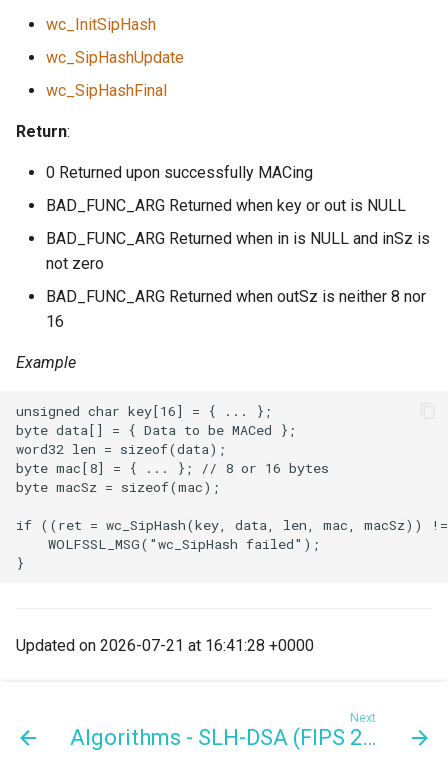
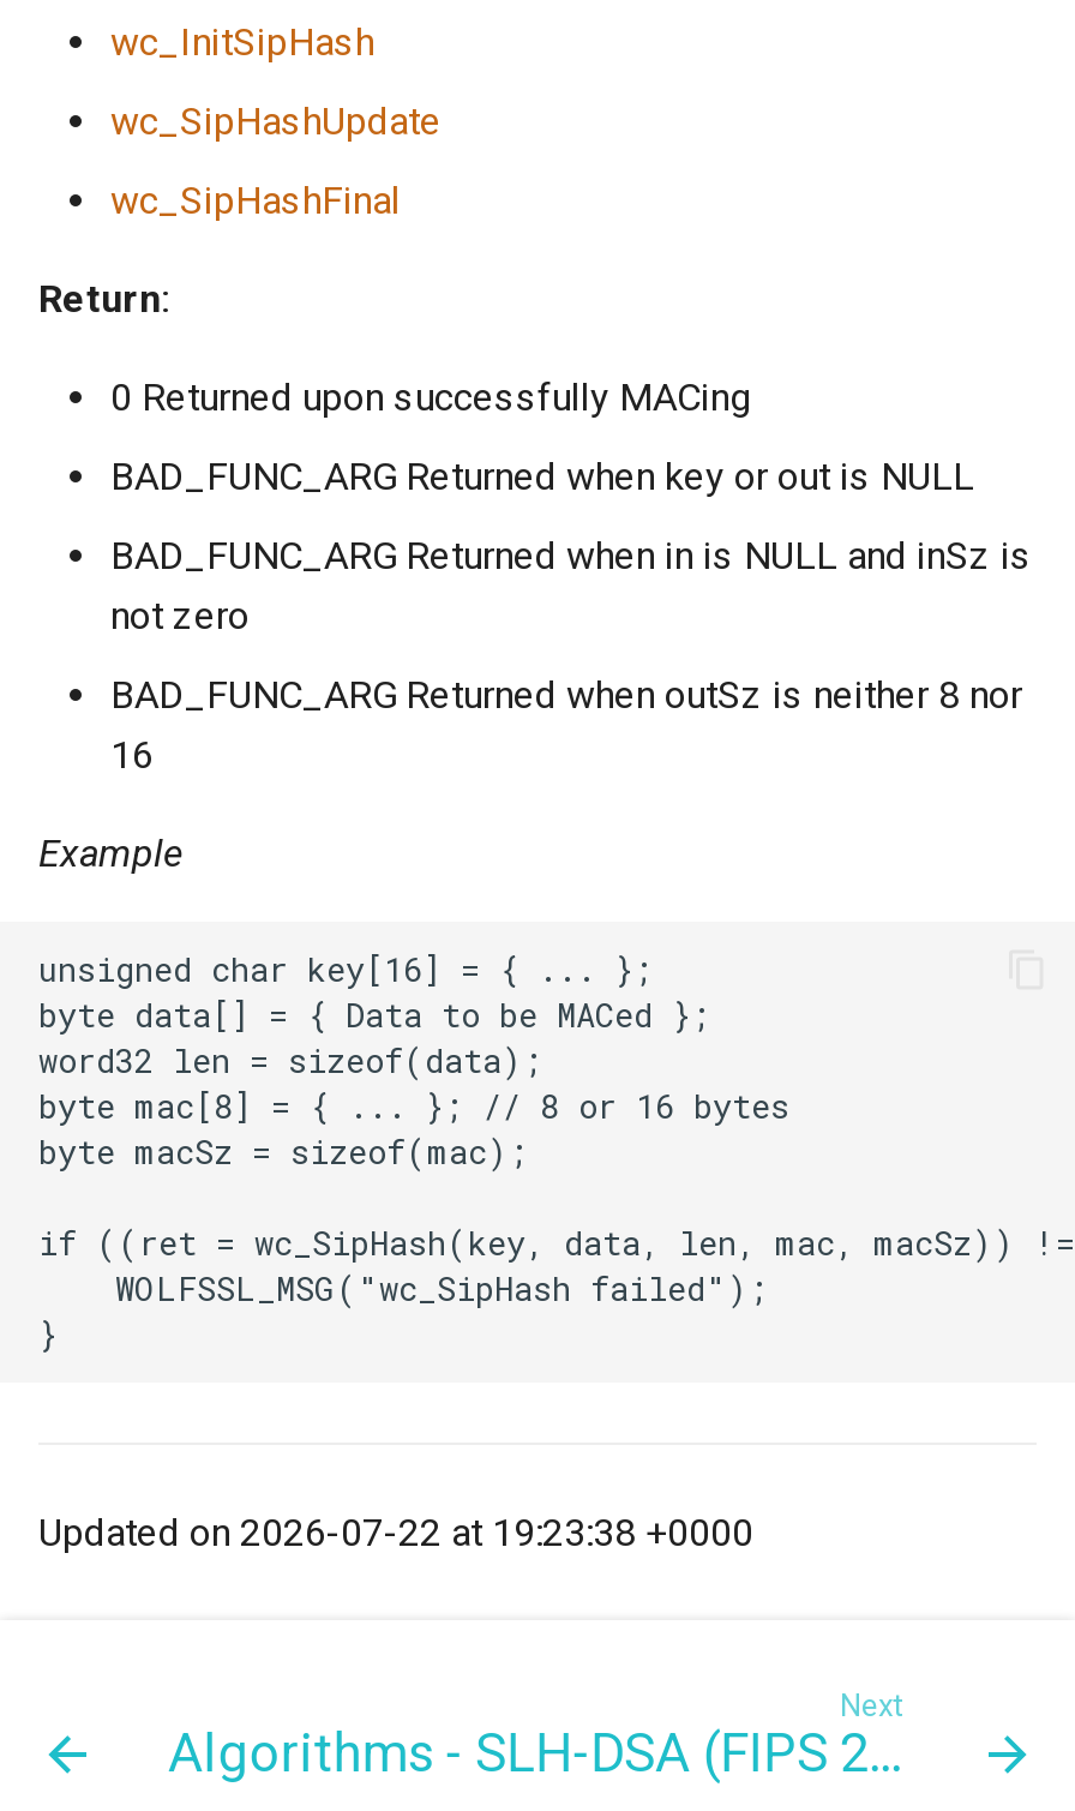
- Updated on 2026-07-21 at 16:41:28 +0000
+ Updated on 2026-07-22 at 19:23:38 +0000
